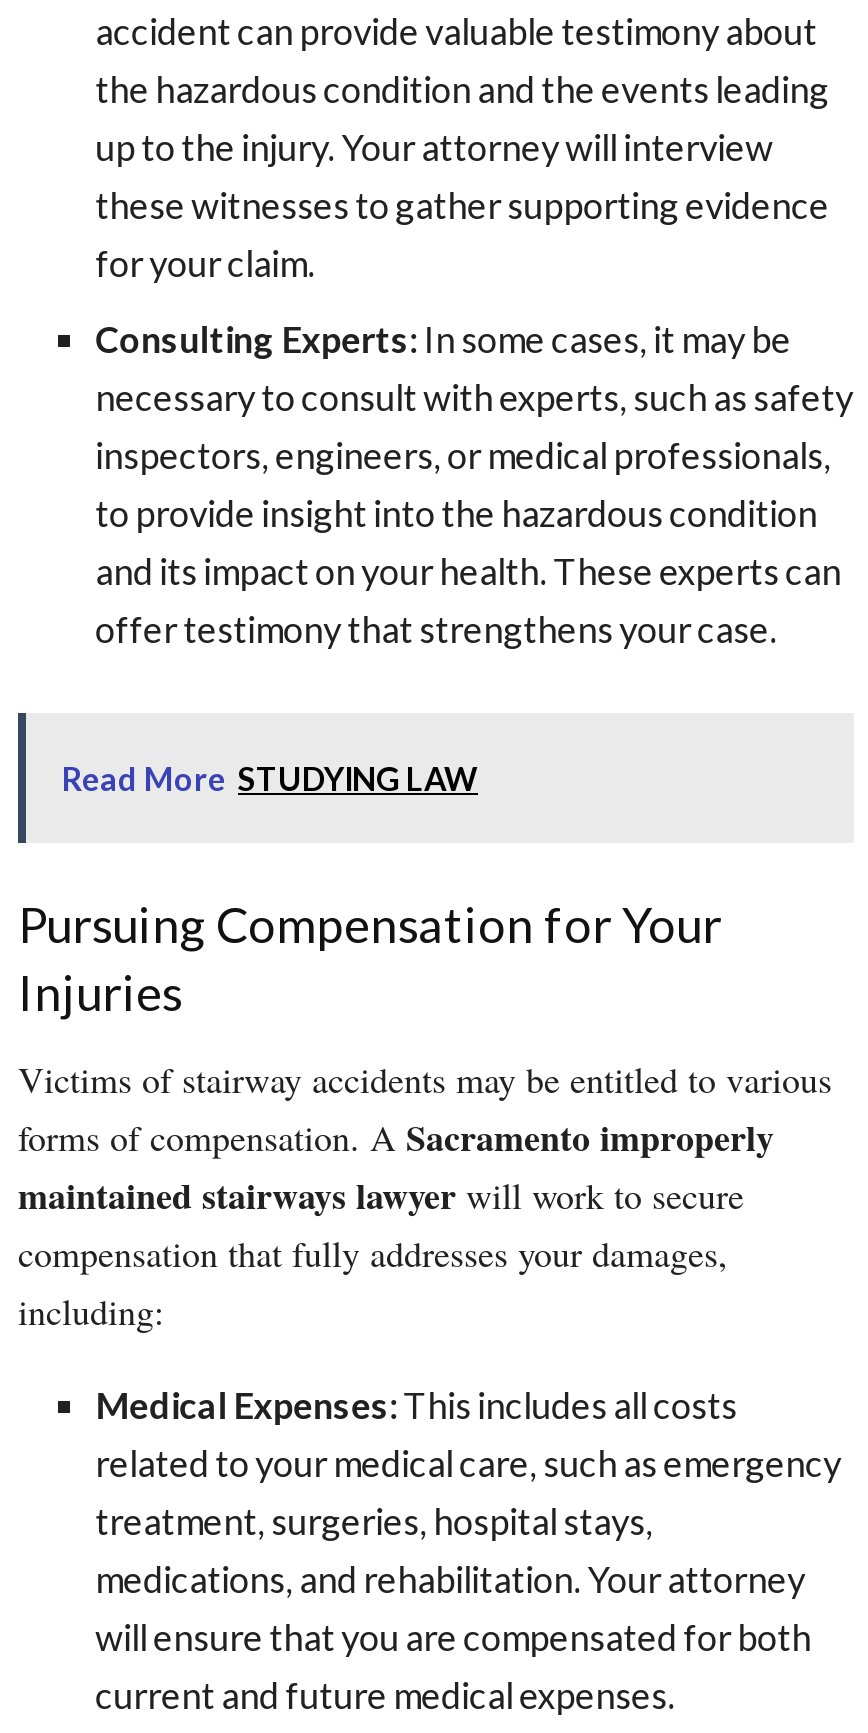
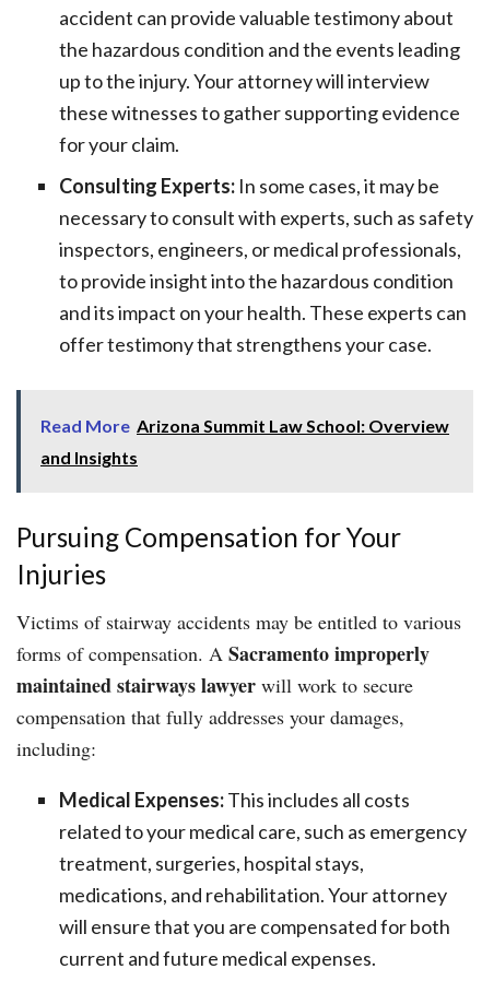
- Read More STUDYING LAW
+ Read More Arizona Summit Law School: Overview
+ and Insights
